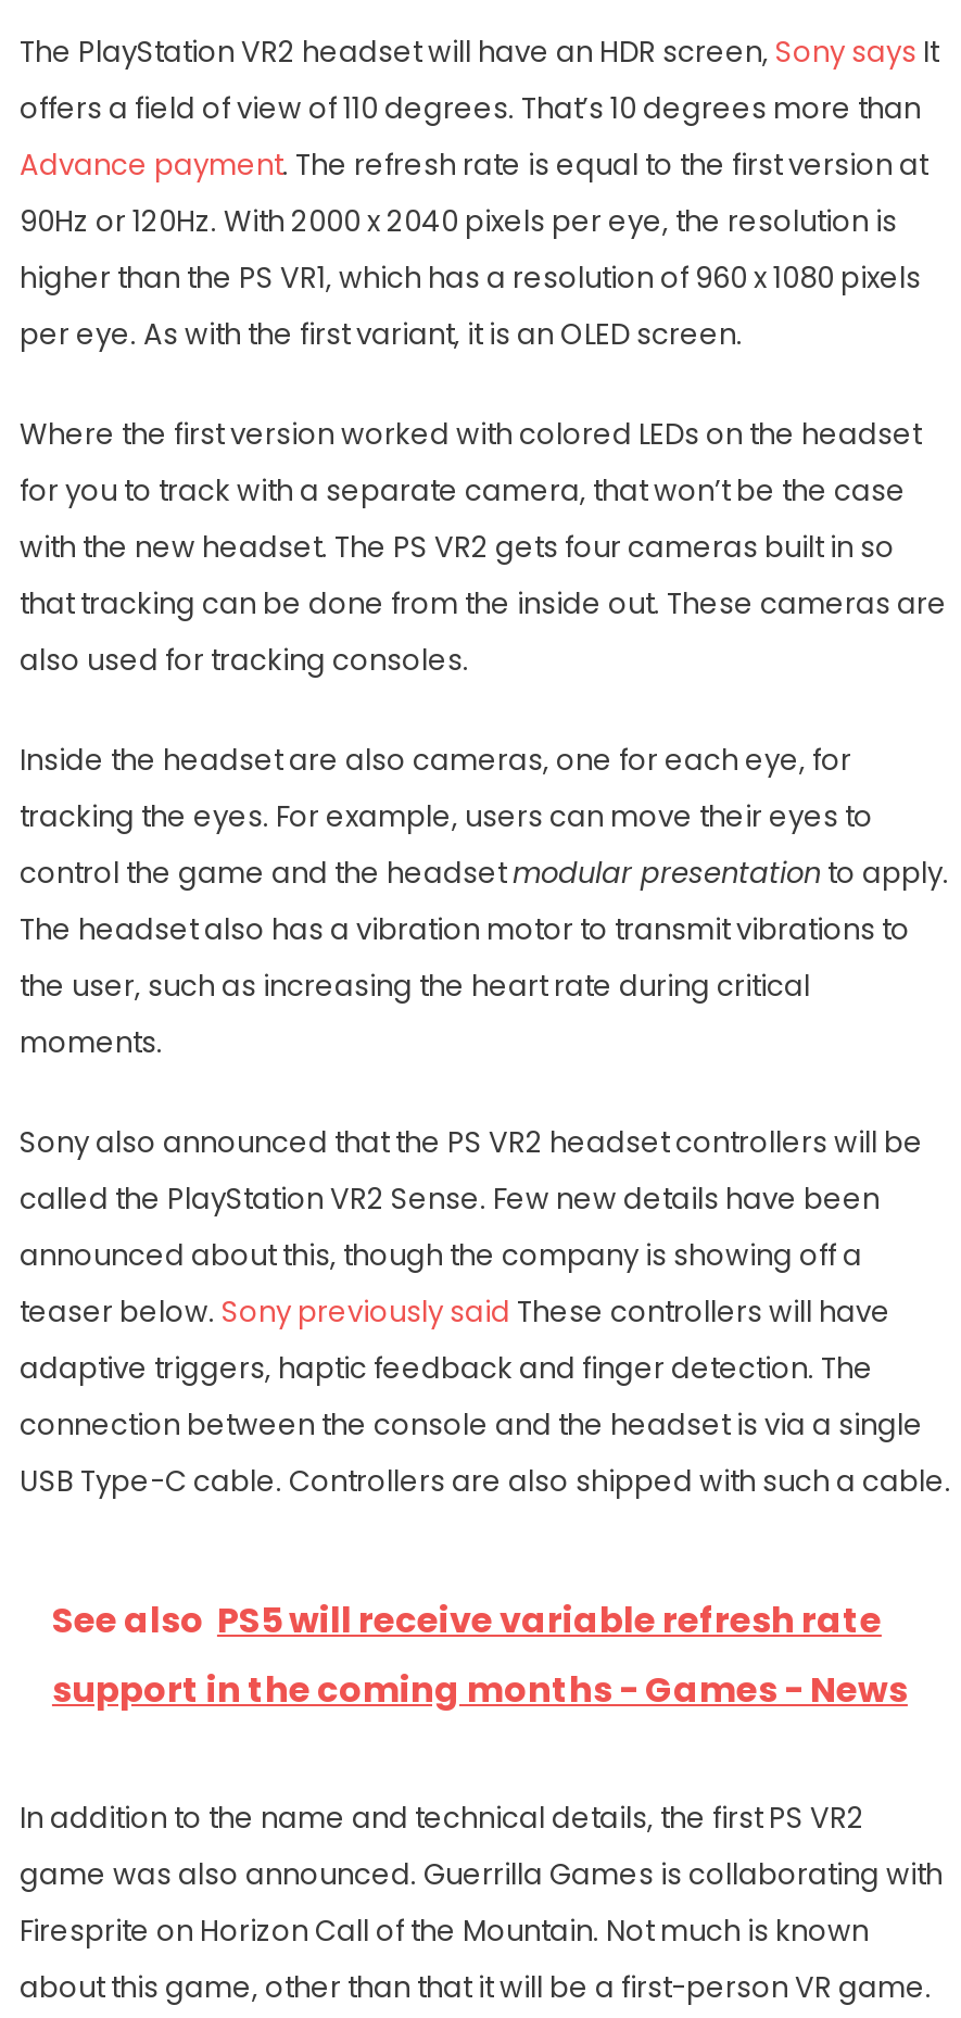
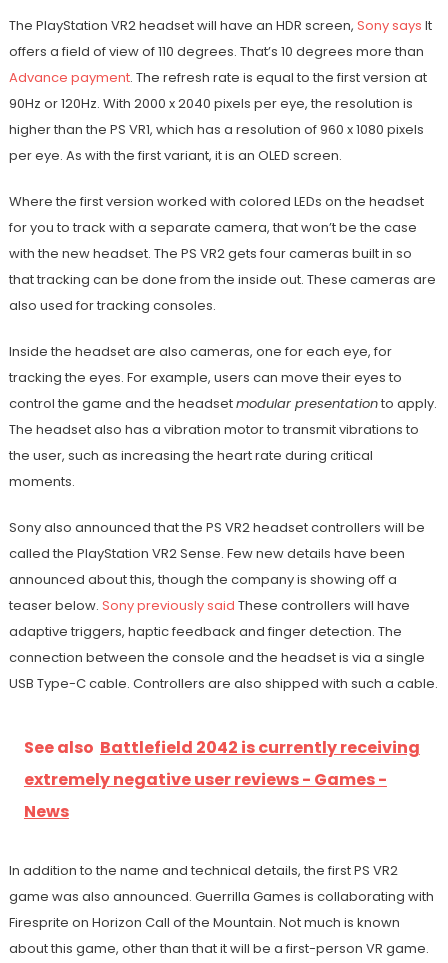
- See also PS5 will receive variable refresh rate
- support in the coming months - Games - News
+ See also Battlefield 2042 is currently receiving
+ extremely negative user reviews - Games -
+ News
